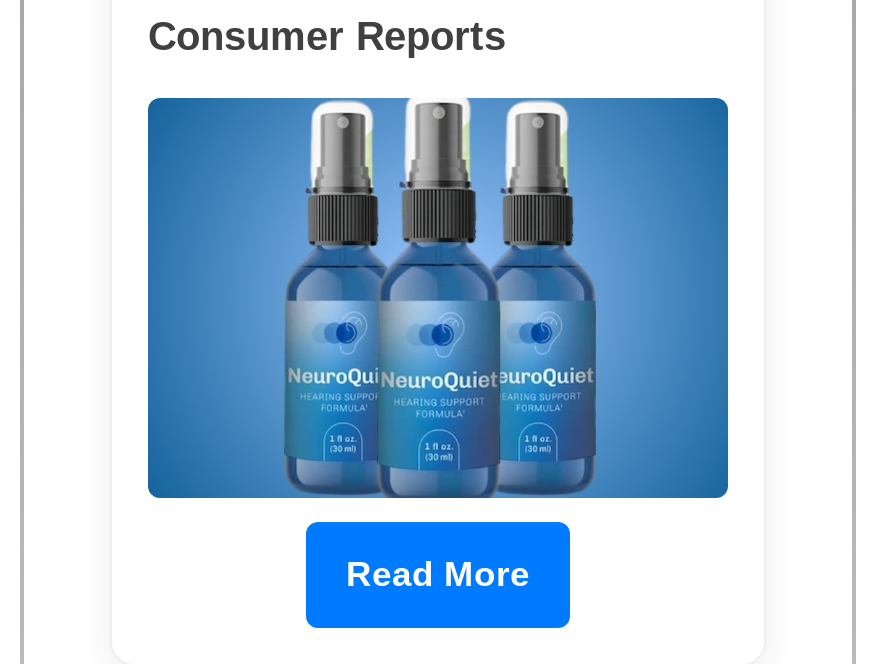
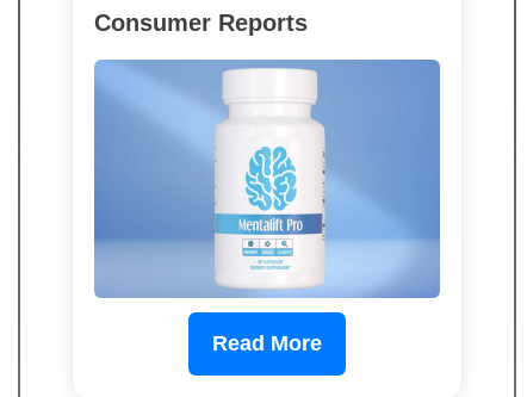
- [image]
+ [image]
